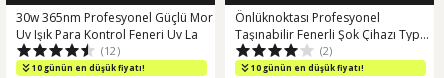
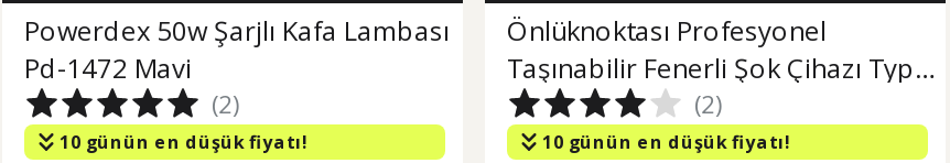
- 30w 365nm Profesyonel Güçlü Mor
- Uv Işık Para Kontrol Feneri Uv La
- (12)
+ Powerdex 50w Şarjlı Kafa Lambası
+ Pd-1472 Mavi
+ (2)
